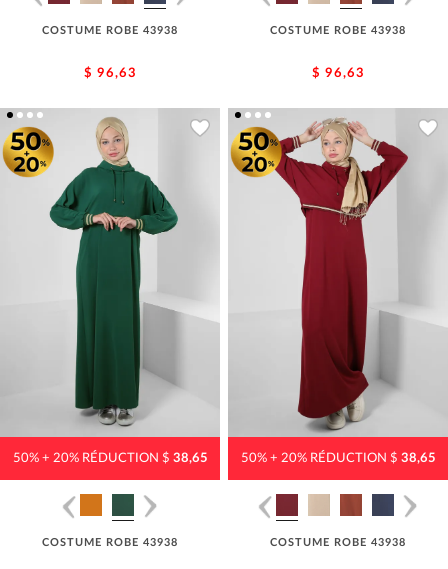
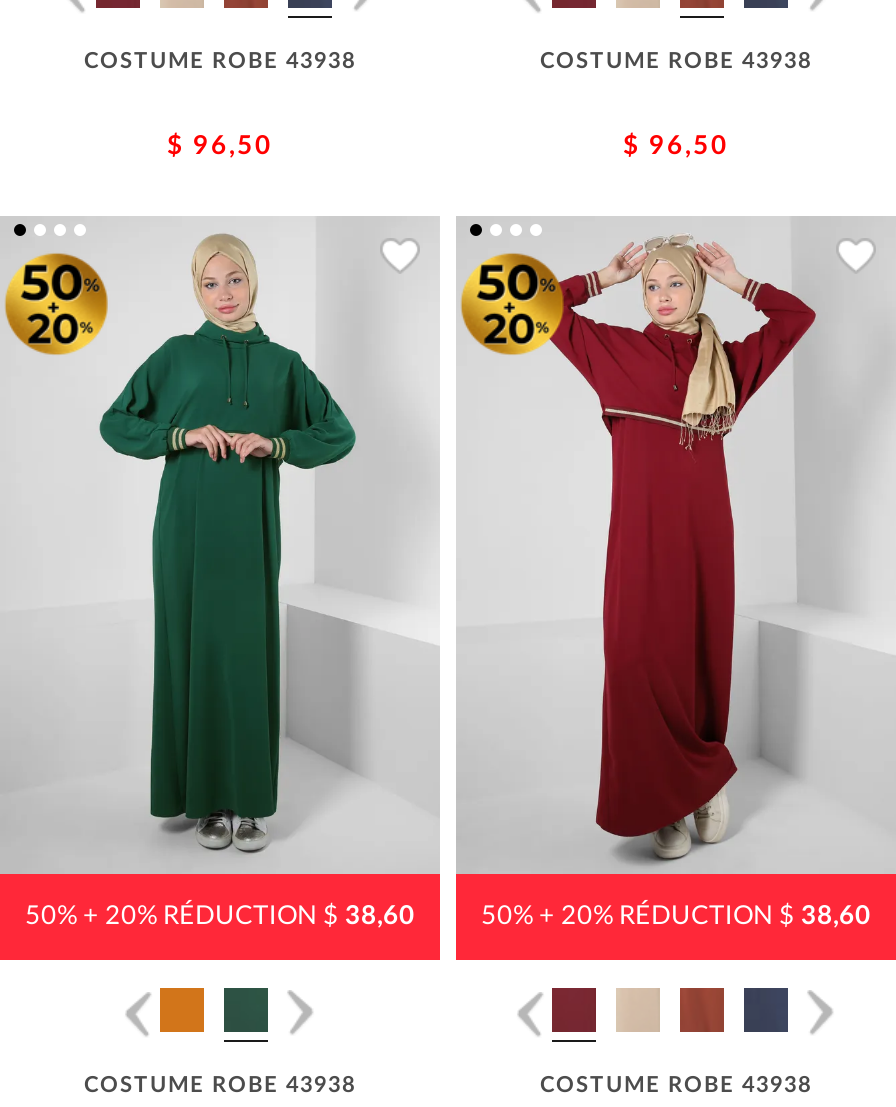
- $ 96,63
+ $ 96,50

- $ 96,63
+ $ 96,50

- 50% + 20% RÉDUCTION $38,65
+ 50% + 20% RÉDUCTION $38,60

- 50% + 20% RÉDUCTION $38,65
+ 50% + 20% RÉDUCTION $38,60
